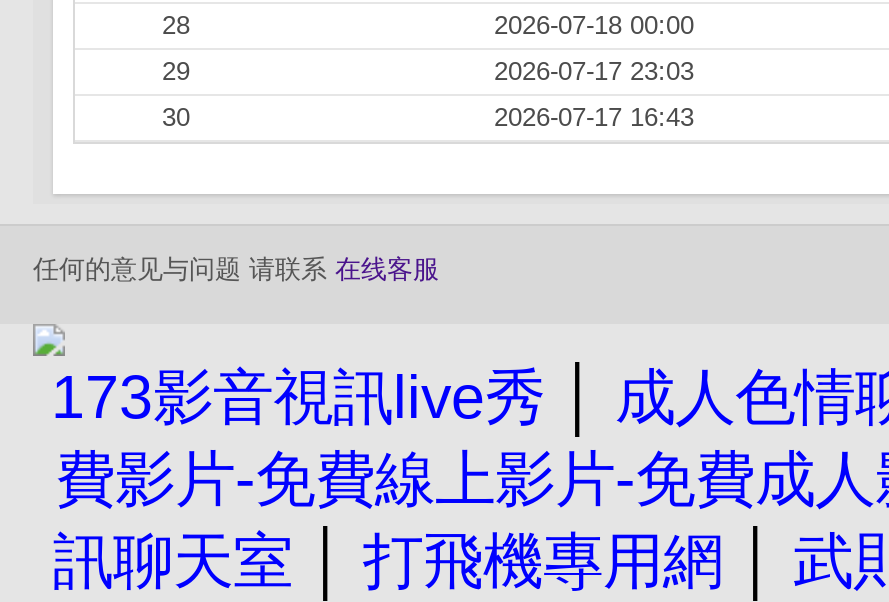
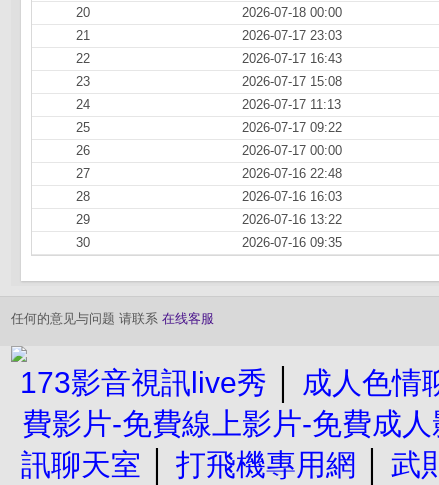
- 28
+ 20

- 29
+ 21

- 30
+ 22

+ 23
+ 2026-07-17 15:08
+ 24
+ 2026-07-17 11:13
+ 25
+ 2026-07-17 09:22
+ 26
+ 2026-07-17 00:00
+ 27
+ 2026-07-16 22:48
+ 28
+ 2026-07-16 16:03
+ 29
+ 2026-07-16 13:22
+ 30
+ 2026-07-16 09:35
